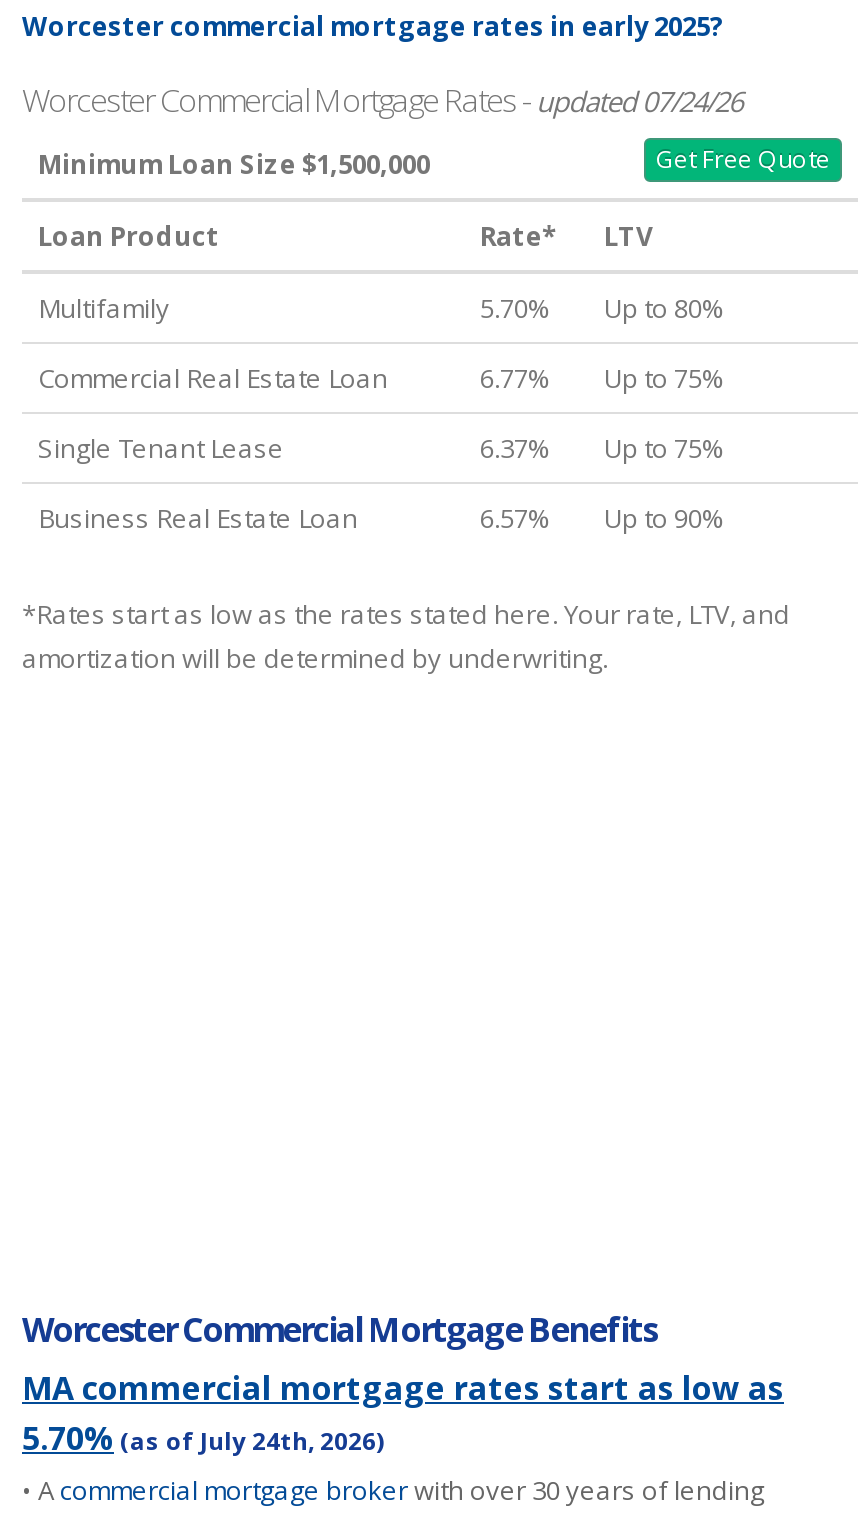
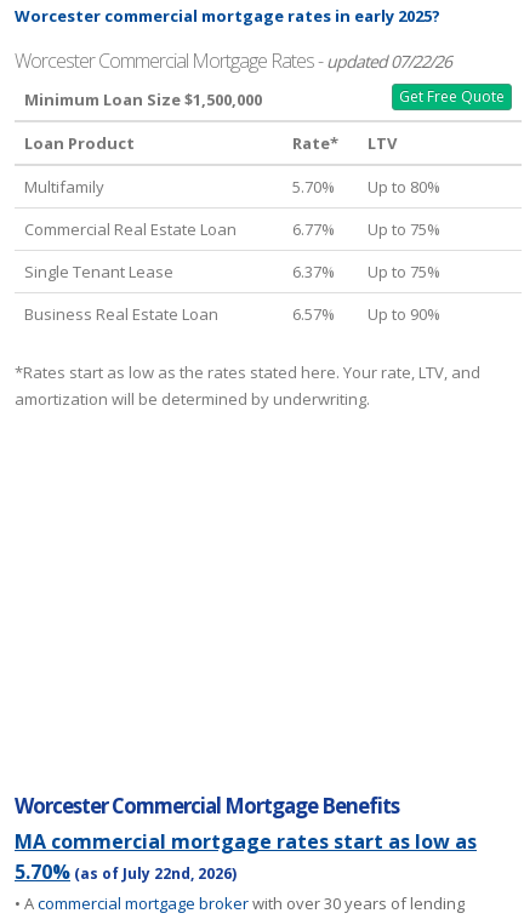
- Worcester Commercial Mortgage Rates - updated 07/24/26
+ Worcester Commercial Mortgage Rates - updated 07/22/26

- 5.70% (as of July 24th, 2026)
+ 5.70% (as of July 22nd, 2026)
